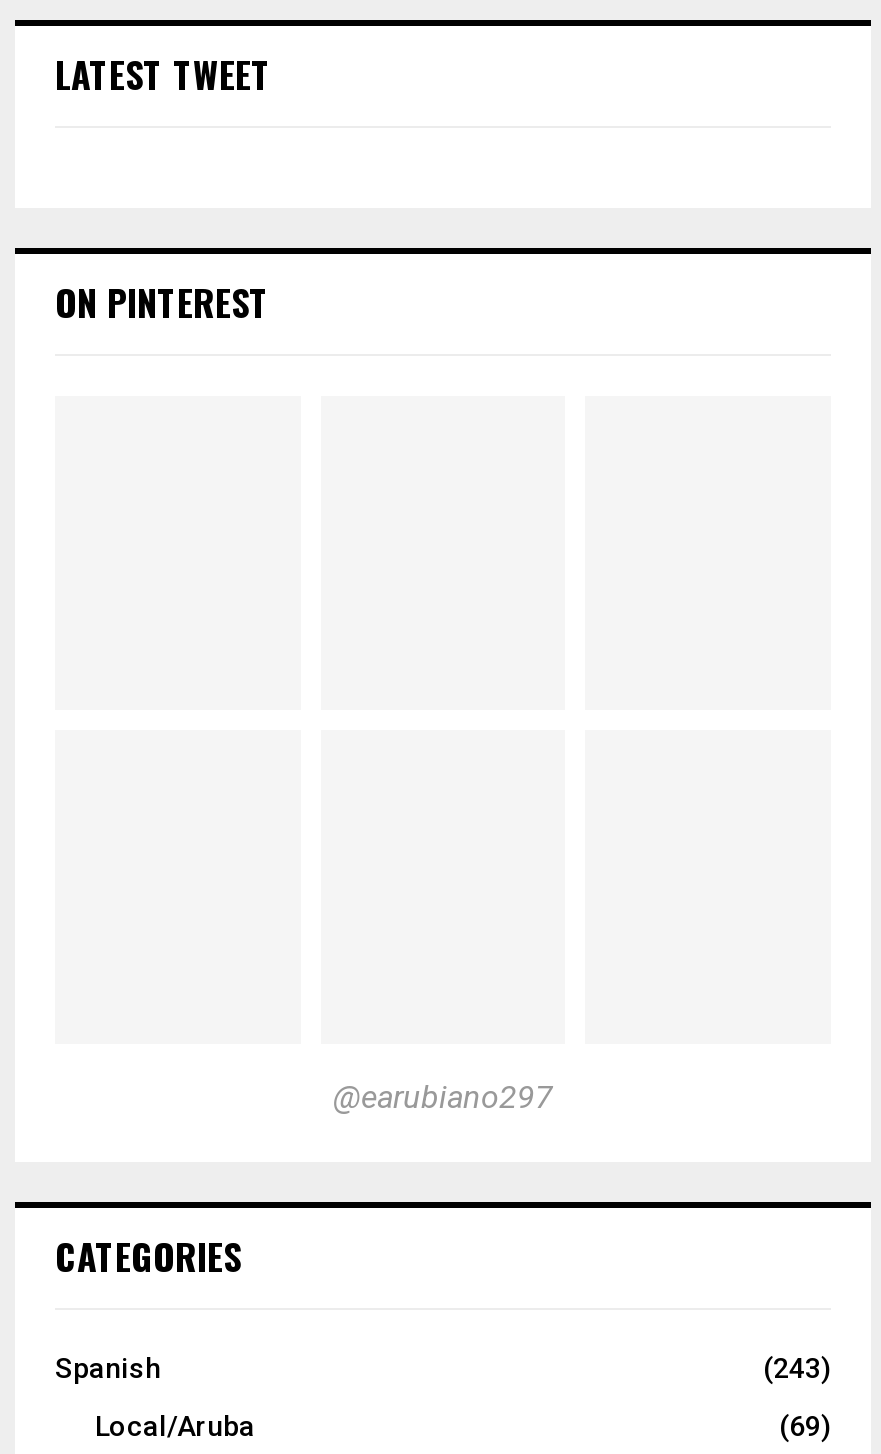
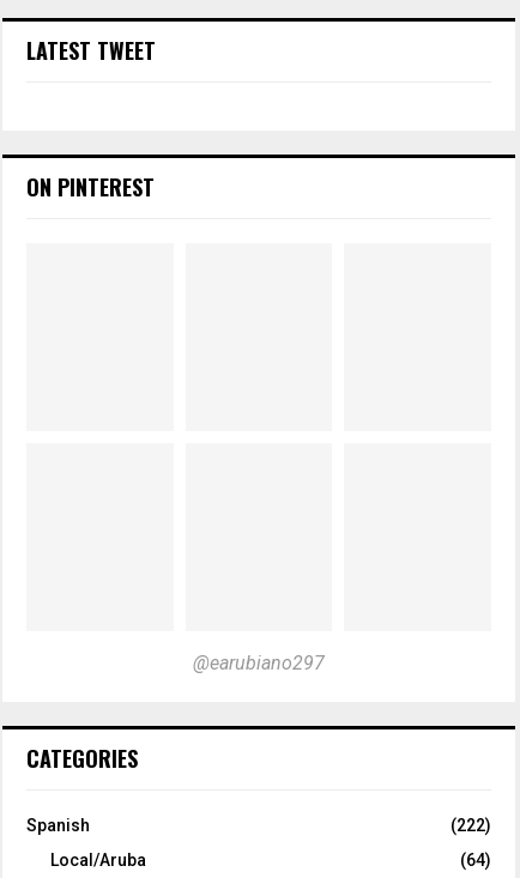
- (243)
+ (222)

- (69)
+ (64)
